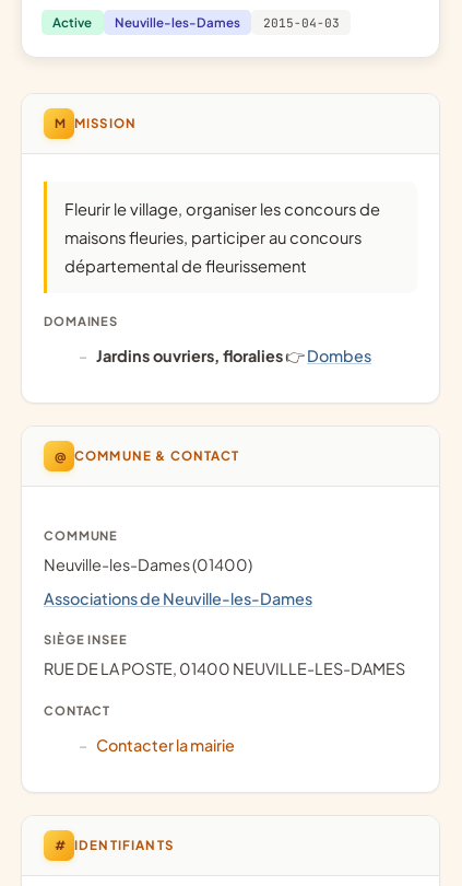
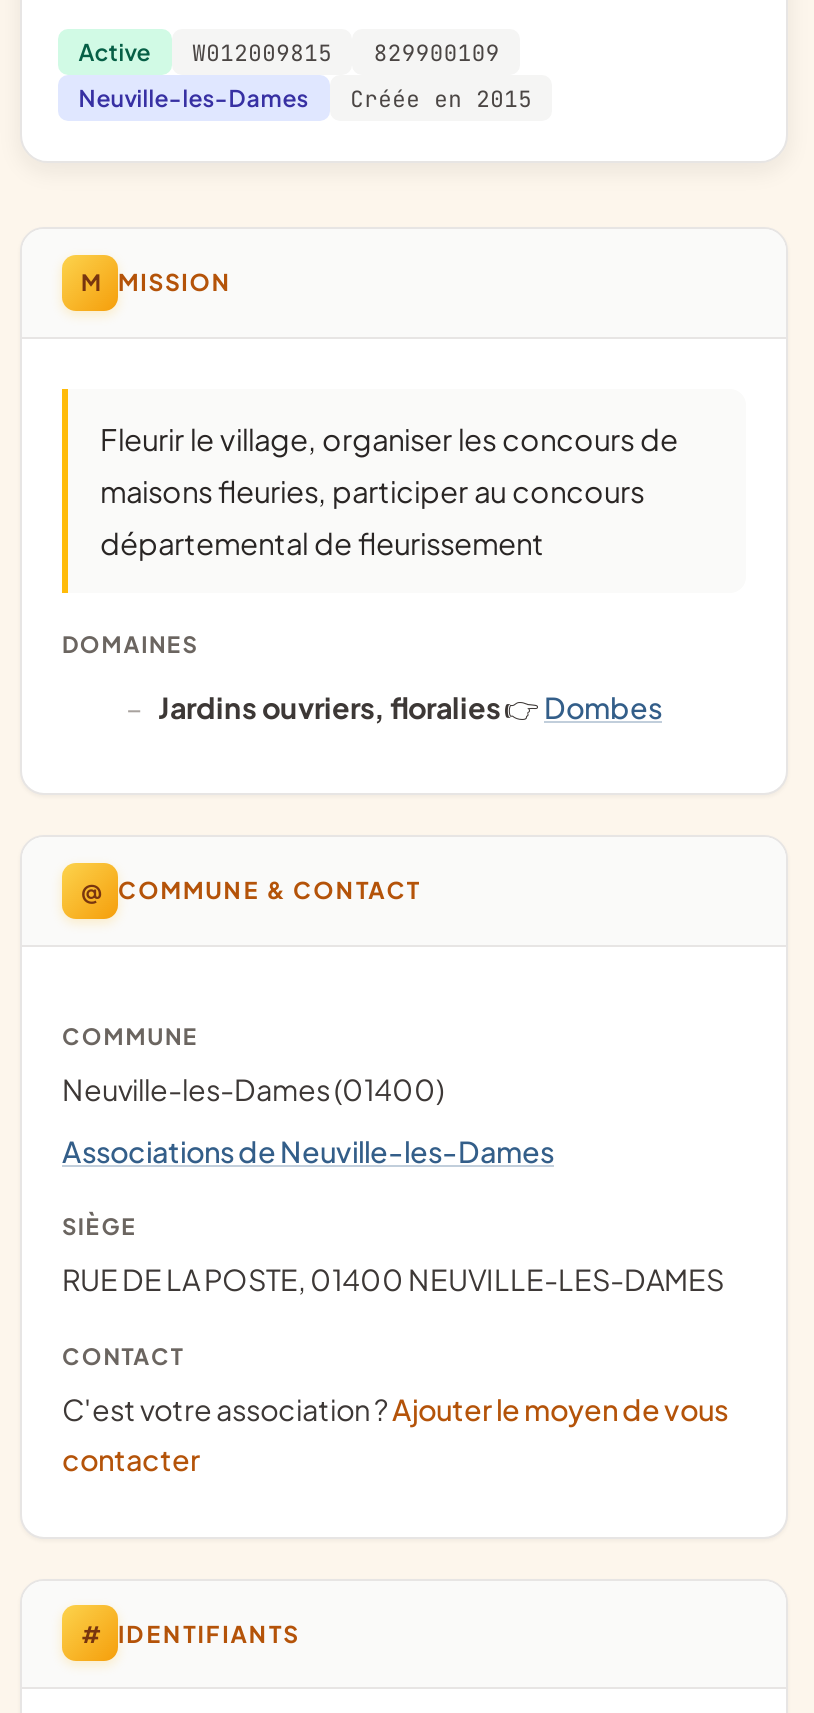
- 2015-04-03
+ Créée en 2015

+ W012009815
+ 829900109

- SIÈGE INSEE
+ SIÈGE

- Contacter la mairie
+ C'est votre association ?Ajouter le moyen de vous
+ contacter
